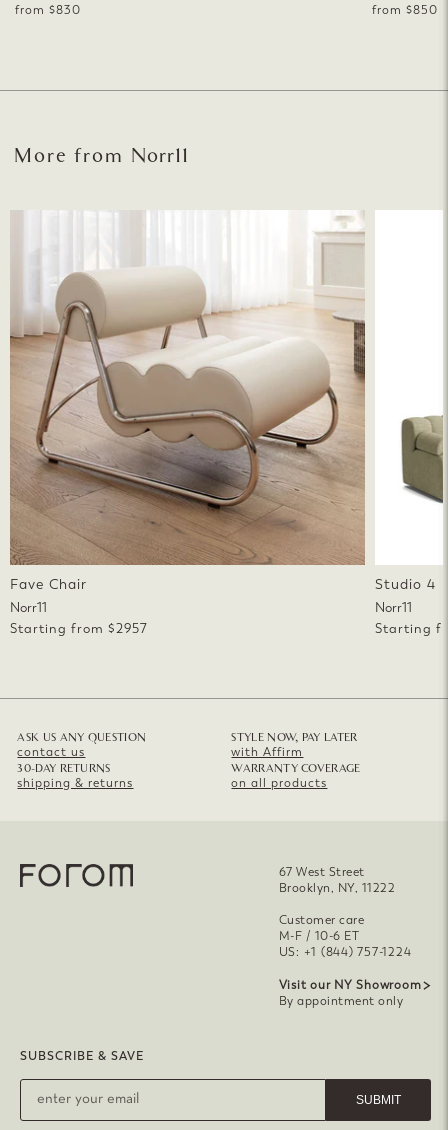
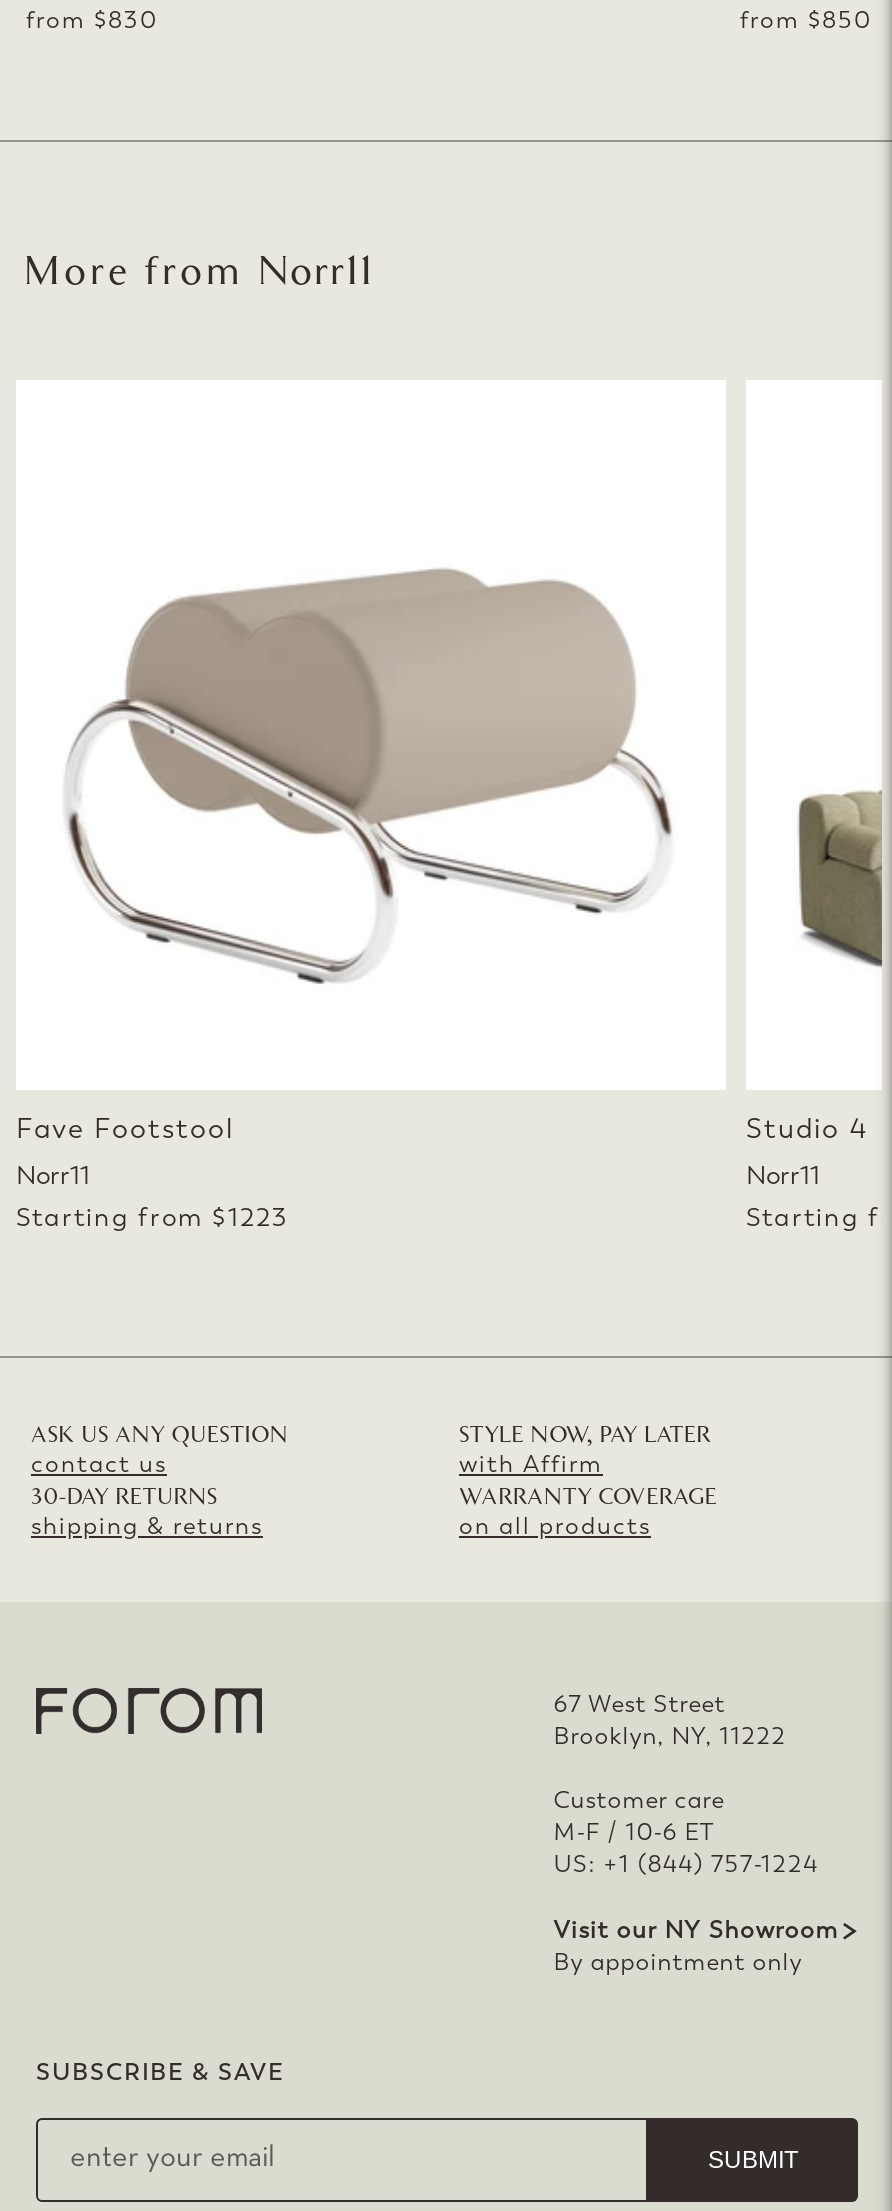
- [image]
- Fave Chair
+ [image]
+ Fave Footstool

- Starting from $2957
+ Starting from $1223
